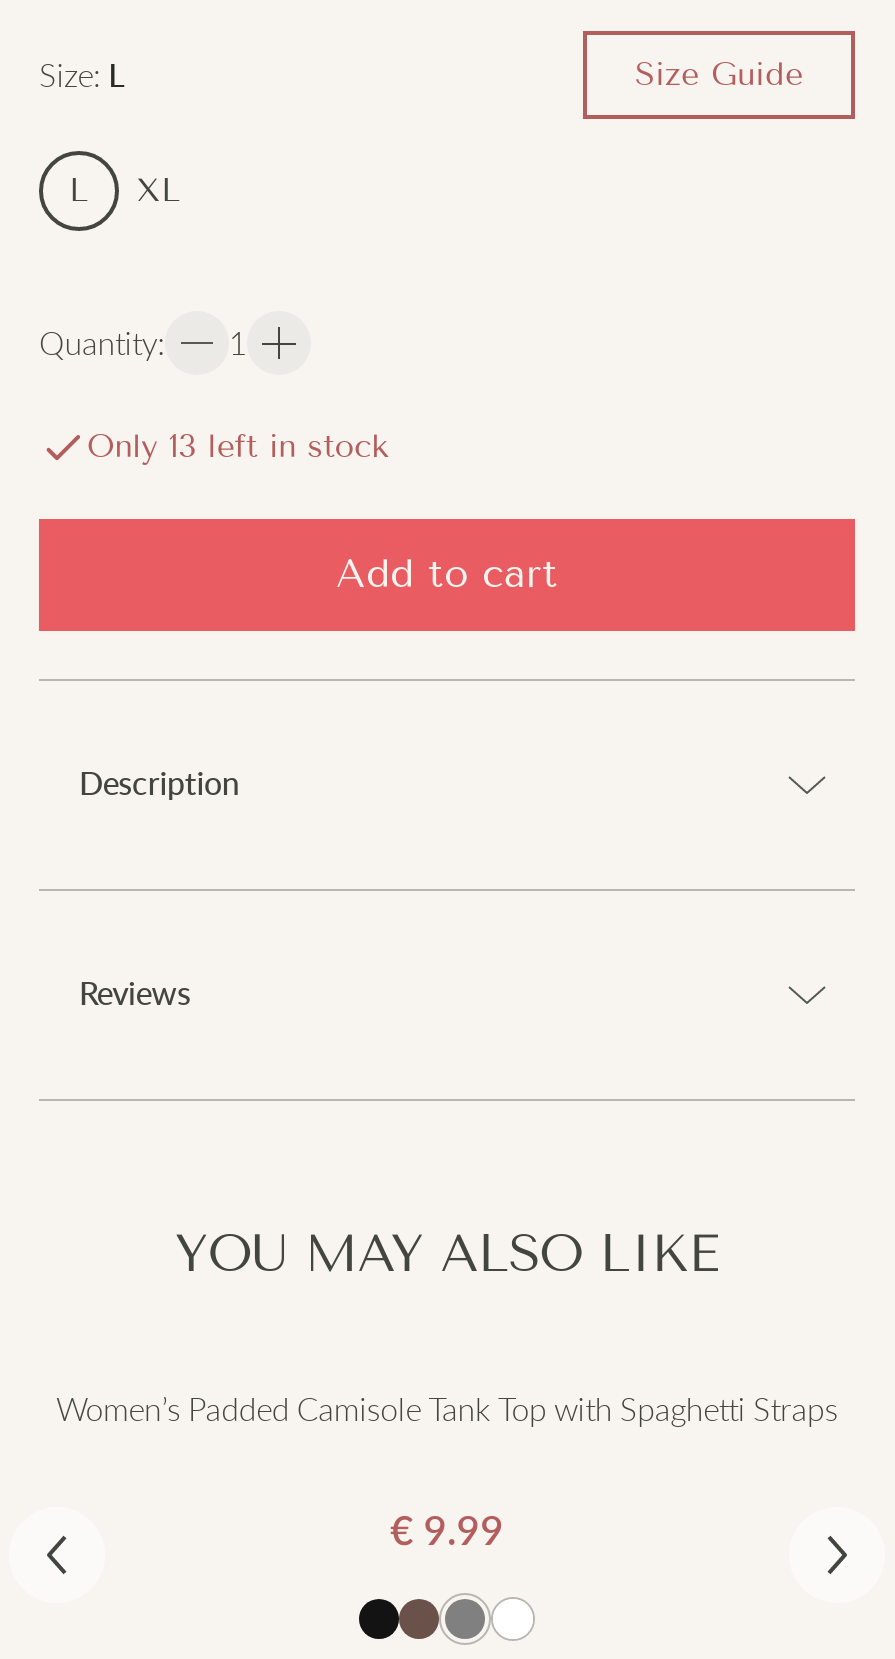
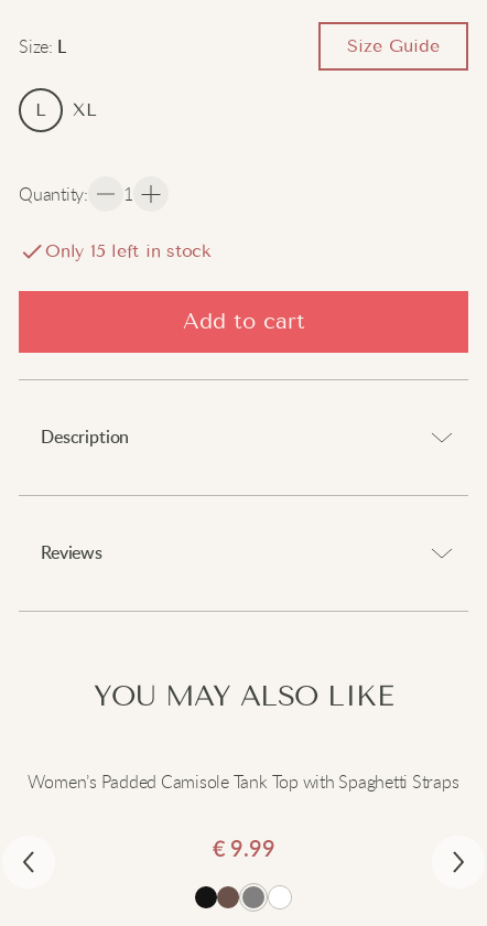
- Only 13 left in stock
+ Only 15 left in stock
